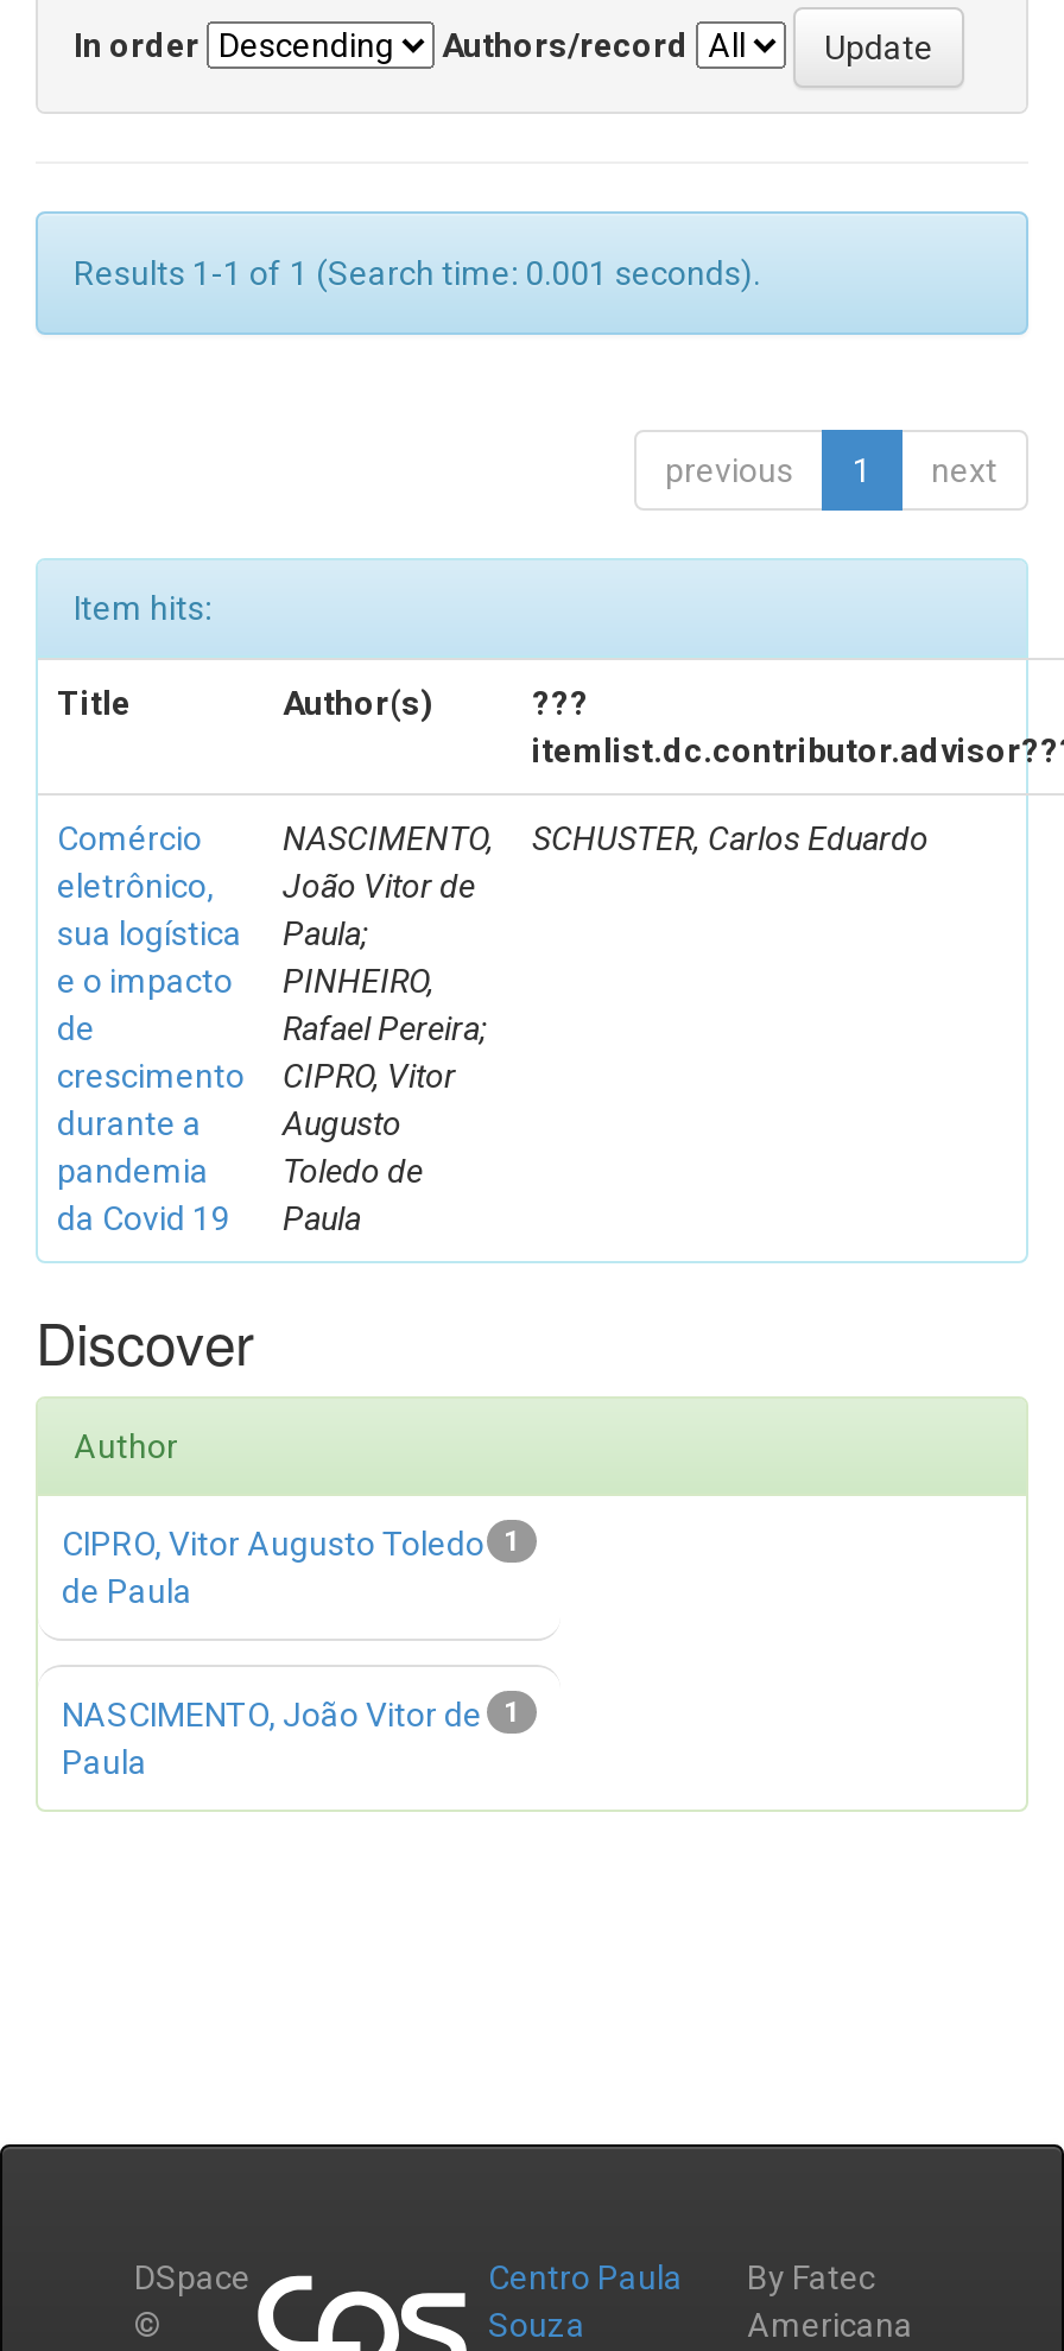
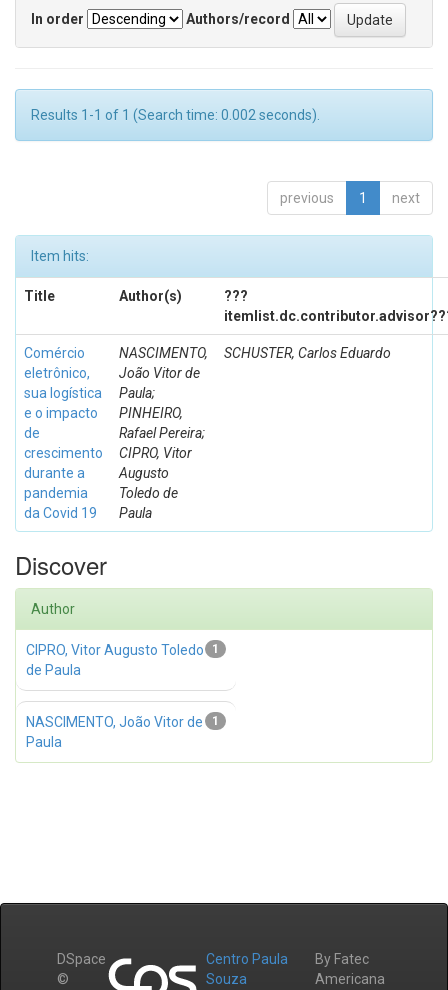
- Results 1-1 of 1 (Search time: 0.001 seconds).
+ Results 1-1 of 1 (Search time: 0.002 seconds).
